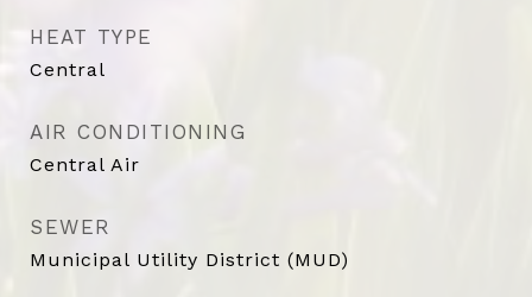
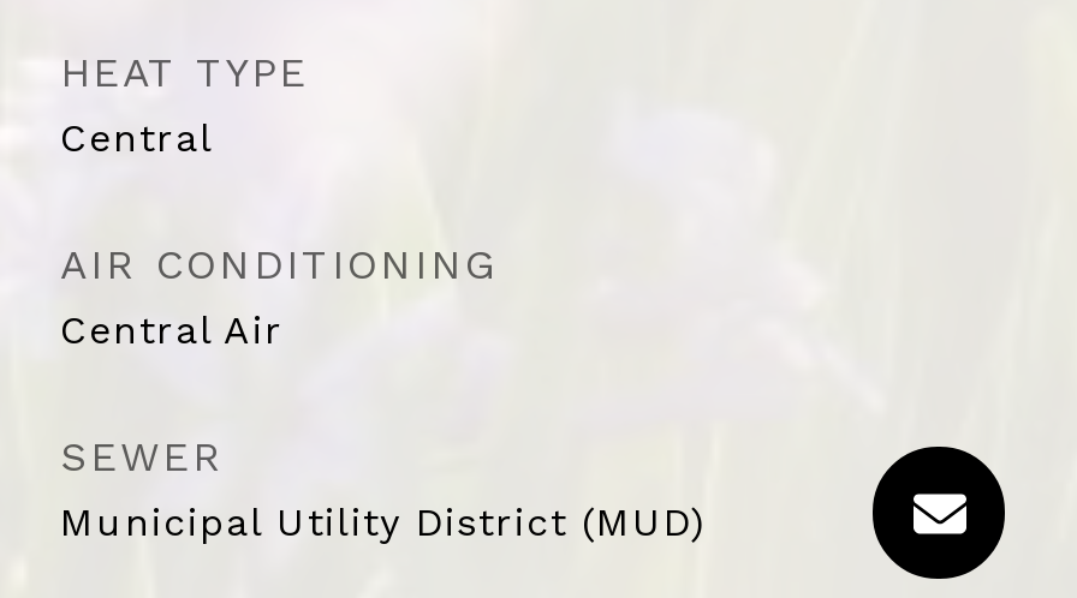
+ [image]
